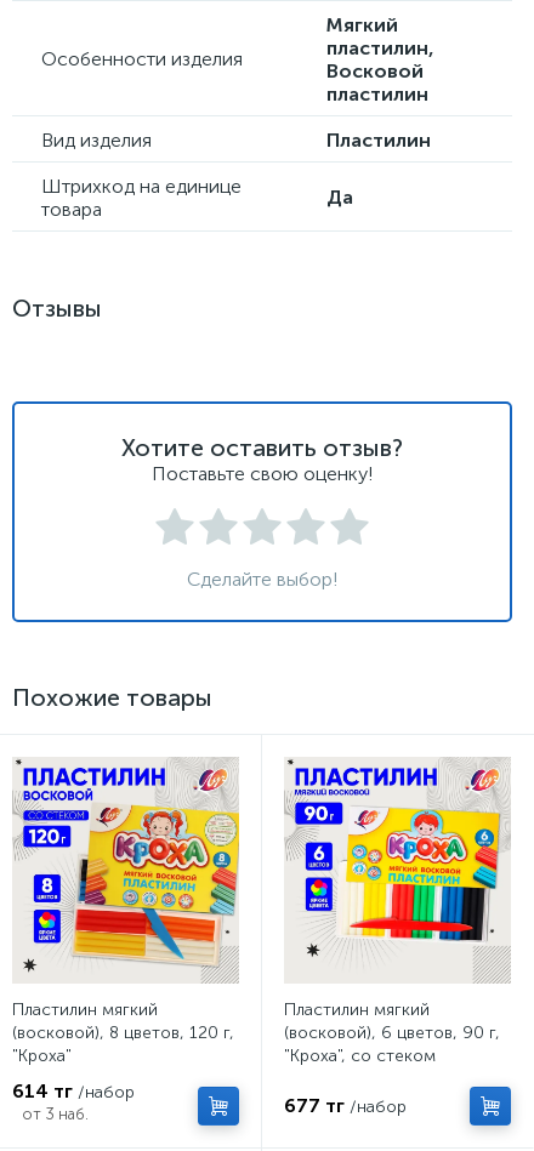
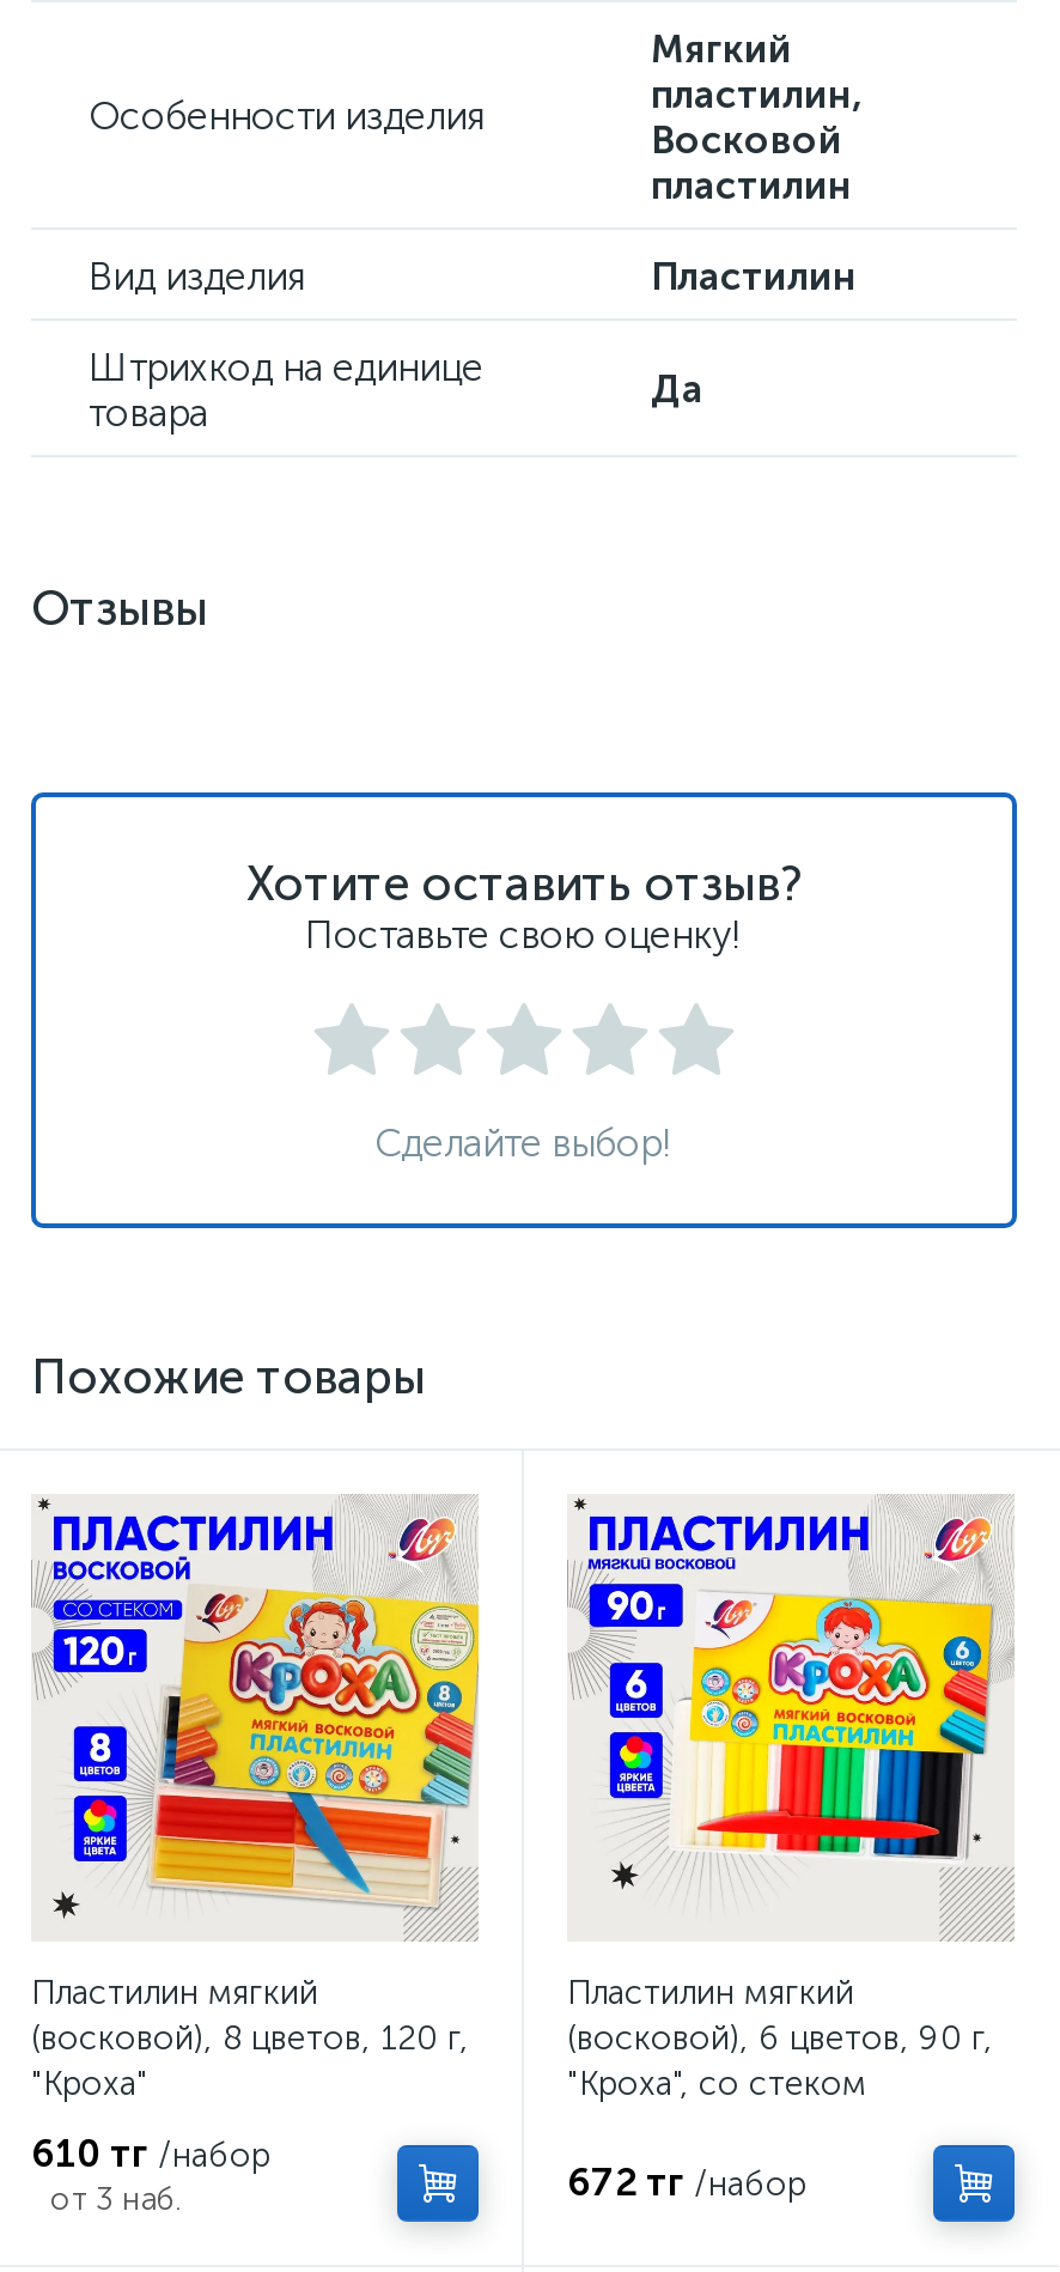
- 614 тг /набор
+ 610 тг /набор

- 677 тг /набор
+ 672 тг /набор
